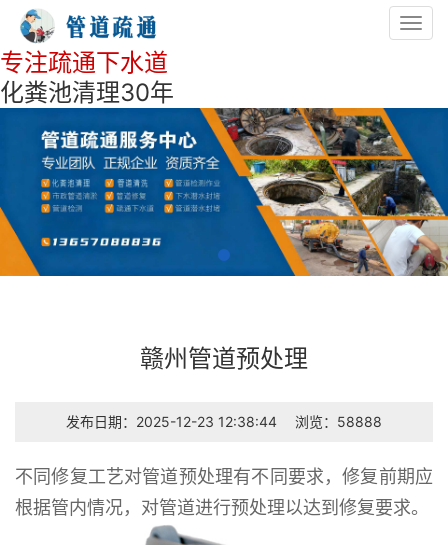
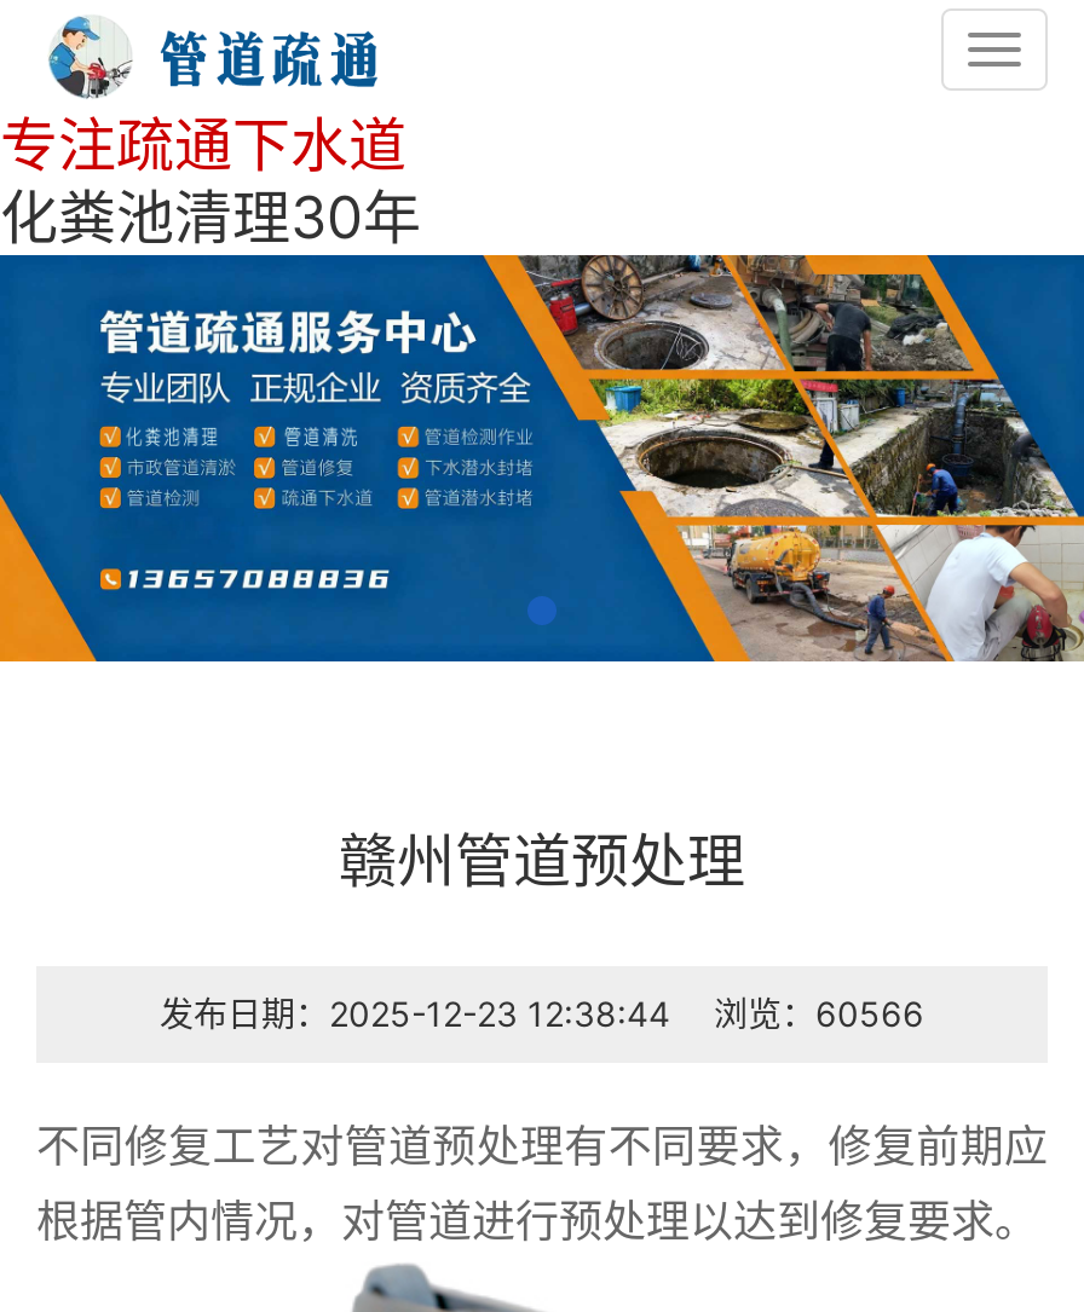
- 发布日期：2025-12-23 12:38:44 浏览：58888
+ 发布日期：2025-12-23 12:38:44 浏览：60566
